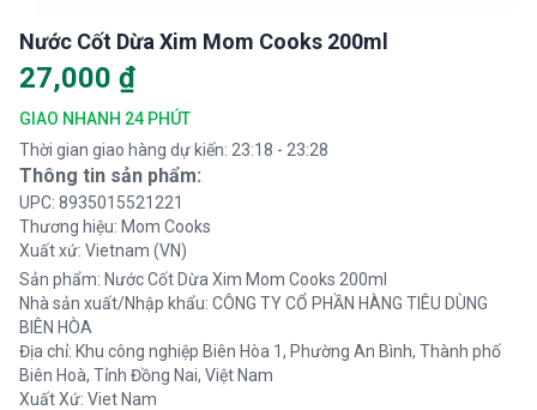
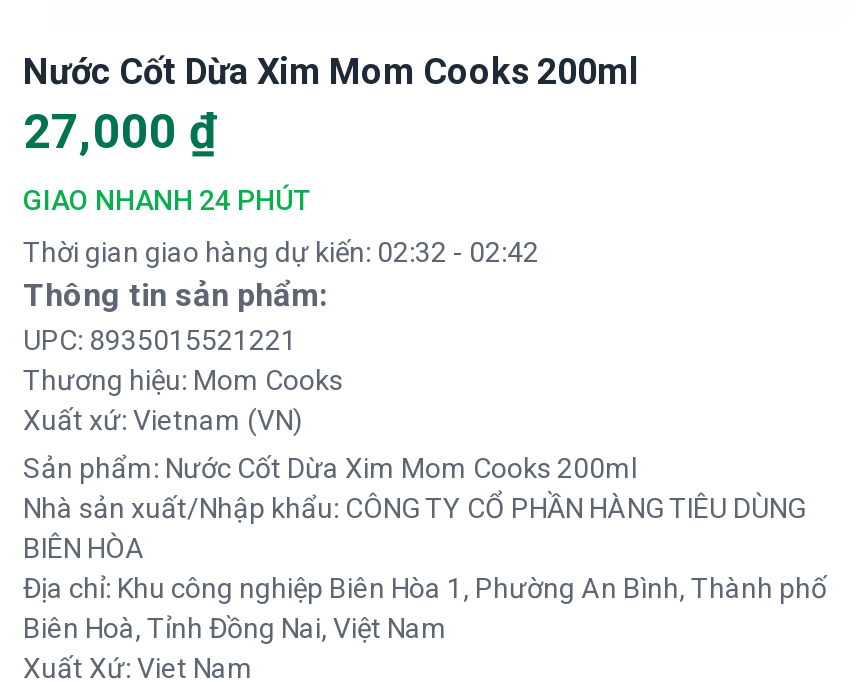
- Thời gian giao hàng dự kiến: 23:18 - 23:28
+ Thời gian giao hàng dự kiến: 02:32 - 02:42
